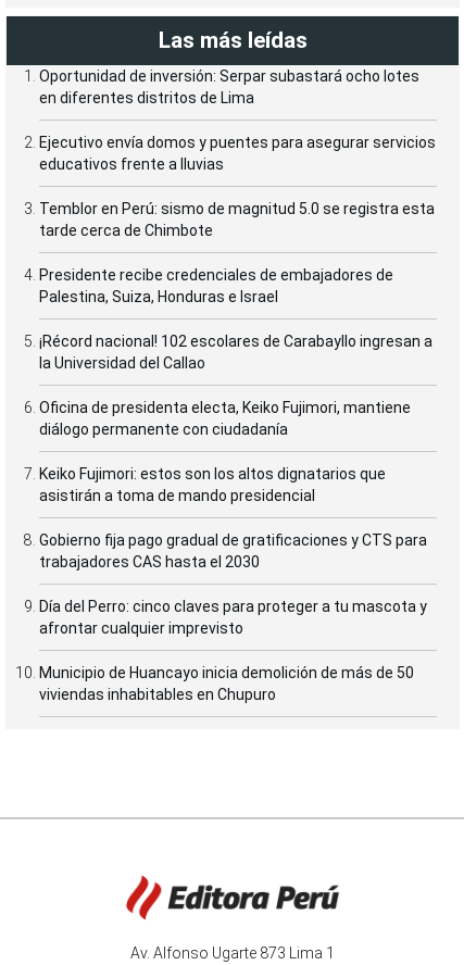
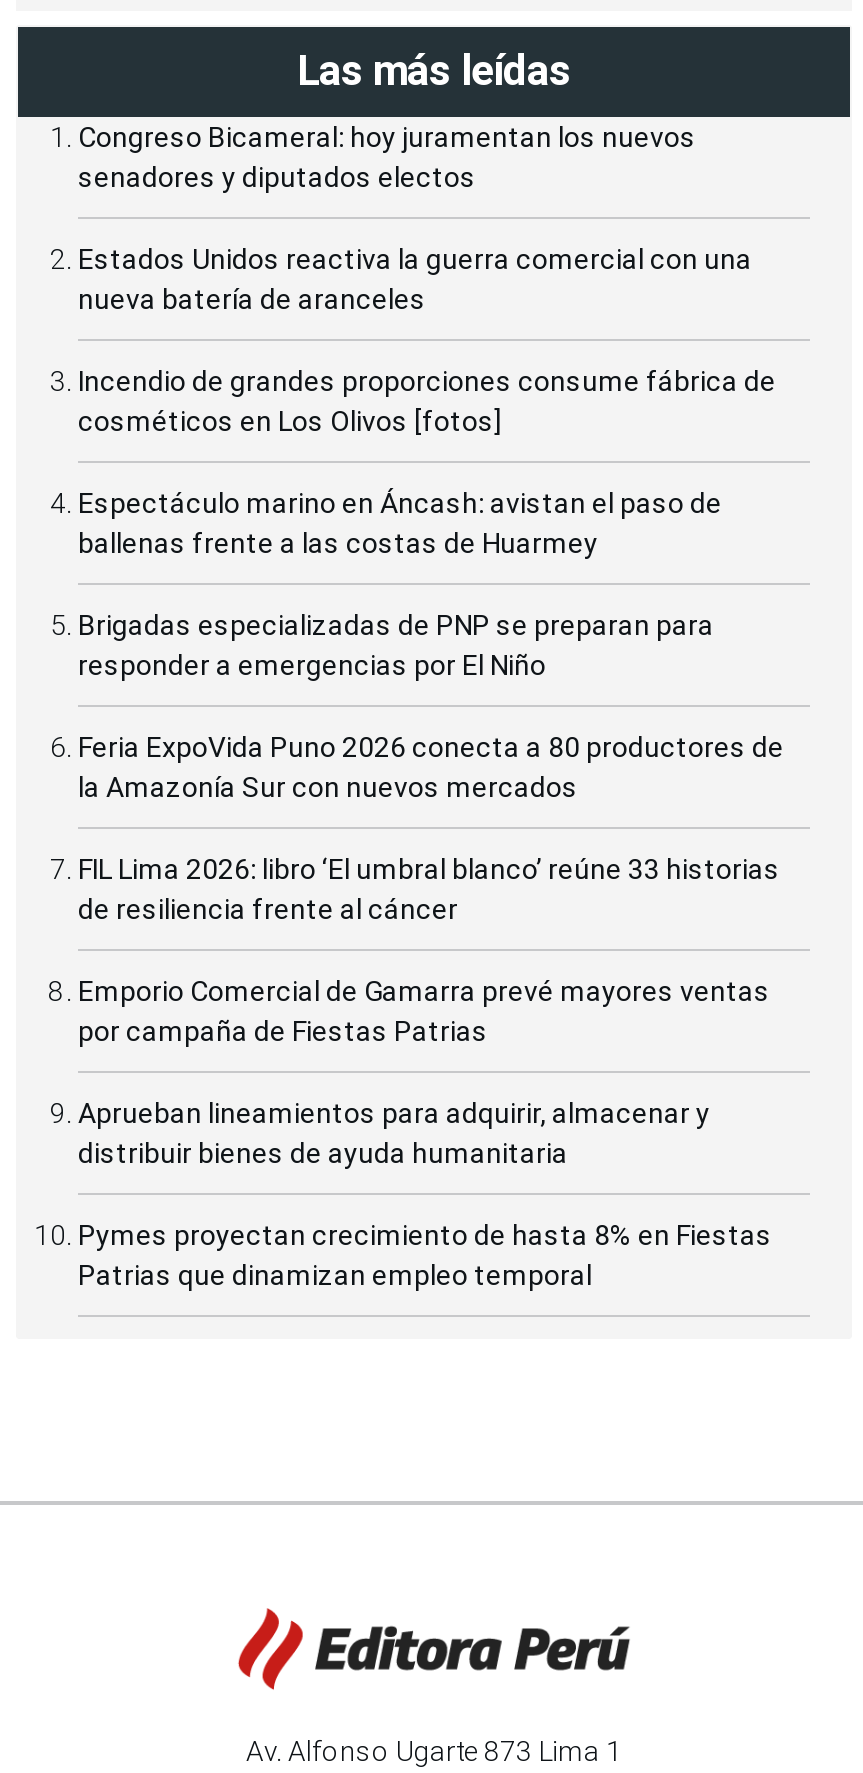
- Oportunidad de inversión: Serpar subastará ocho lotes
- en diferentes distritos de Lima
+ Congreso Bicameral: hoy juramentan los nuevos
+ senadores y diputados electos

- Ejecutivo envía domos y puentes para asegurar servicios
- educativos frente a lluvias
+ Estados Unidos reactiva la guerra comercial con una
+ nueva batería de aranceles

- Temblor en Perú: sismo de magnitud 5.0 se registra esta
- tarde cerca de Chimbote
+ Incendio de grandes proporciones consume fábrica de
+ cosméticos en Los Olivos [fotos]

- Presidente recibe credenciales de embajadores de
- Palestina, Suiza, Honduras e Israel
+ Espectáculo marino en Áncash: avistan el paso de
+ ballenas frente a las costas de Huarmey

- ¡Récord nacional! 102 escolares de Carabayllo ingresan a
- la Universidad del Callao
+ Brigadas especializadas de PNP se preparan para
+ responder a emergencias por El Niño

- Oficina de presidenta electa, Keiko Fujimori, mantiene
- diálogo permanente con ciudadanía
+ Feria ExpoVida Puno 2026 conecta a 80 productores de
+ la Amazonía Sur con nuevos mercados

- Keiko Fujimori: estos son los altos dignatarios que
- asistirán a toma de mando presidencial
+ FIL Lima 2026: libro ‘El umbral blanco’ reúne 33 historias
+ de resiliencia frente al cáncer

- Gobierno fija pago gradual de gratificaciones y CTS para
- trabajadores CAS hasta el 2030
+ Emporio Comercial de Gamarra prevé mayores ventas
+ por campaña de Fiestas Patrias

- Día del Perro: cinco claves para proteger a tu mascota y
- afrontar cualquier imprevisto
+ Aprueban lineamientos para adquirir, almacenar y
+ distribuir bienes de ayuda humanitaria

- Municipio de Huancayo inicia demolición de más de 50
- viviendas inhabitables en Chupuro
+ Pymes proyectan crecimiento de hasta 8% en Fiestas
+ Patrias que dinamizan empleo temporal
